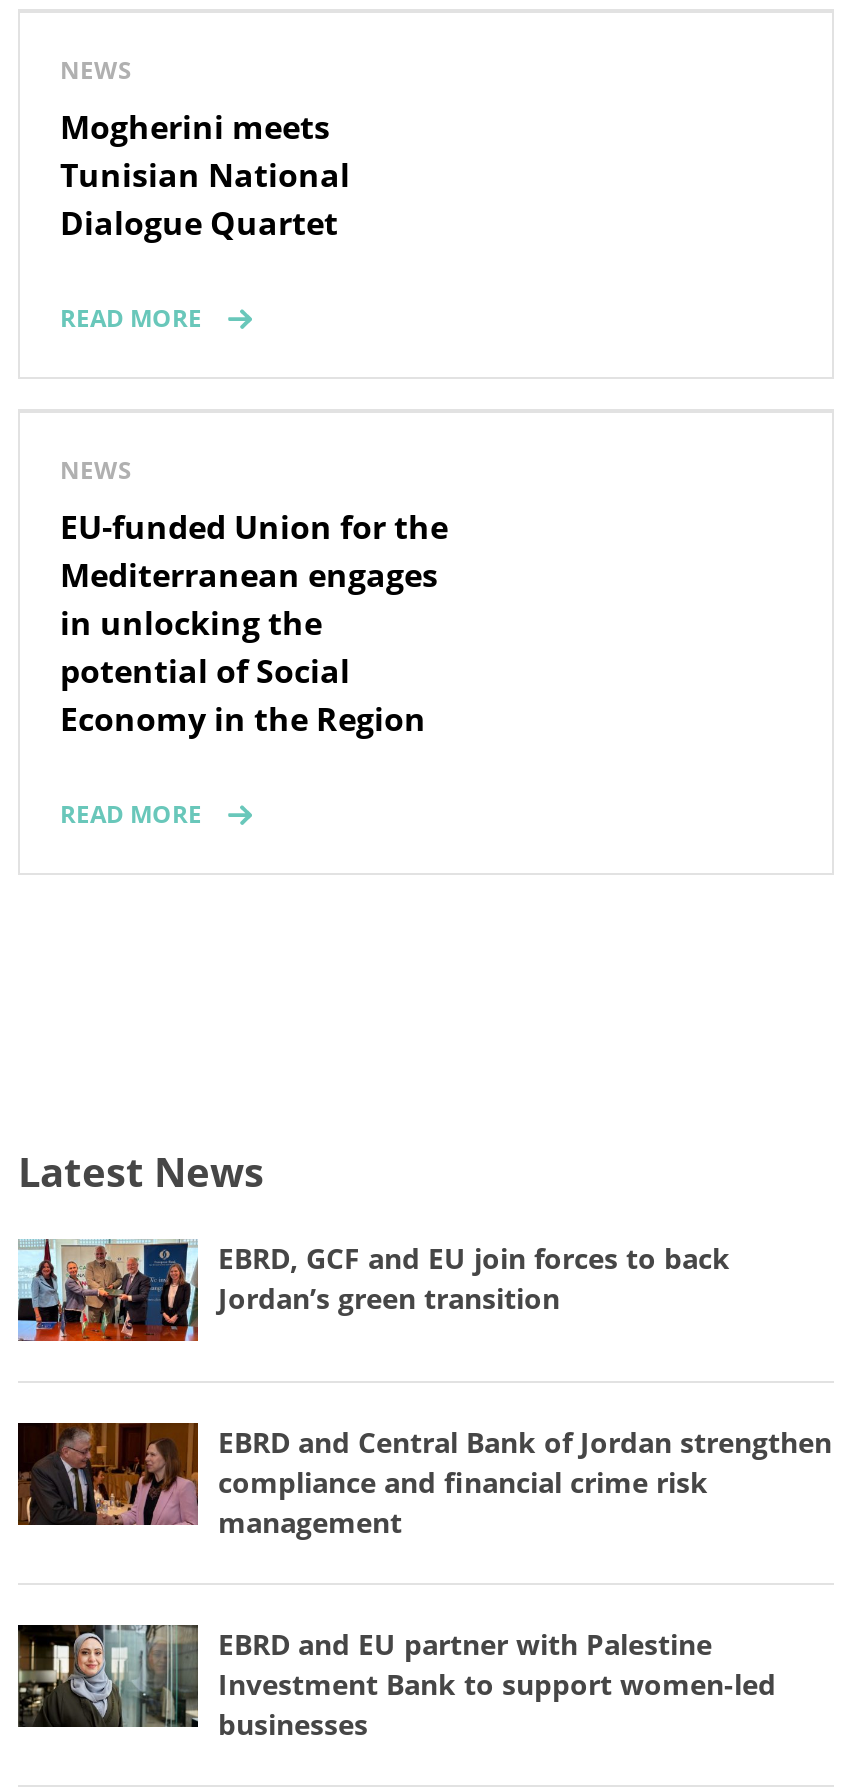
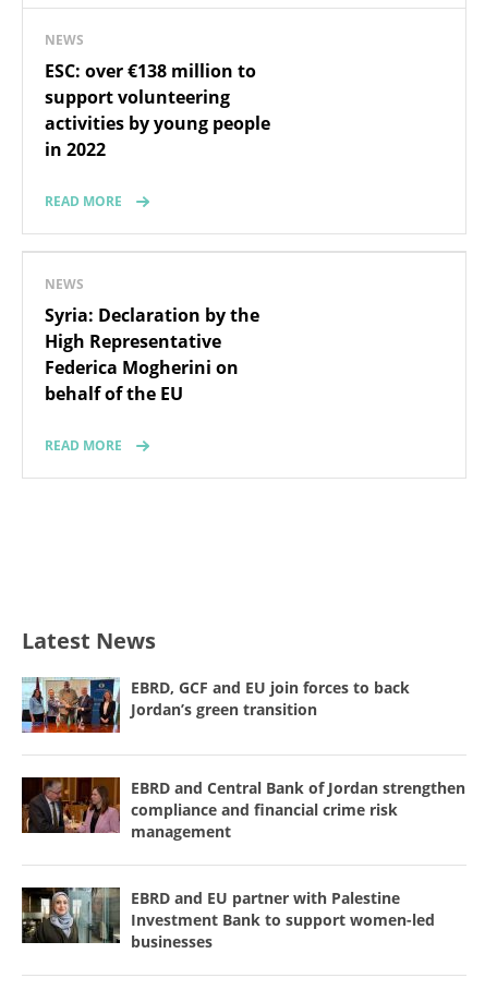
- Mogherini meets
- Tunisian National
- Dialogue Quartet
+ ESC: over €138 million to
+ support volunteering
+ activities by young people
+ in 2022

moved down: READ MORE | NEWS

- EU-funded Union for the
- Mediterranean engages
- in unlocking the
- potential of Social
- Economy in the Region
+ Syria: Declaration by the
+ High Representative
+ Federica Mogherini on
+ behalf of the EU
